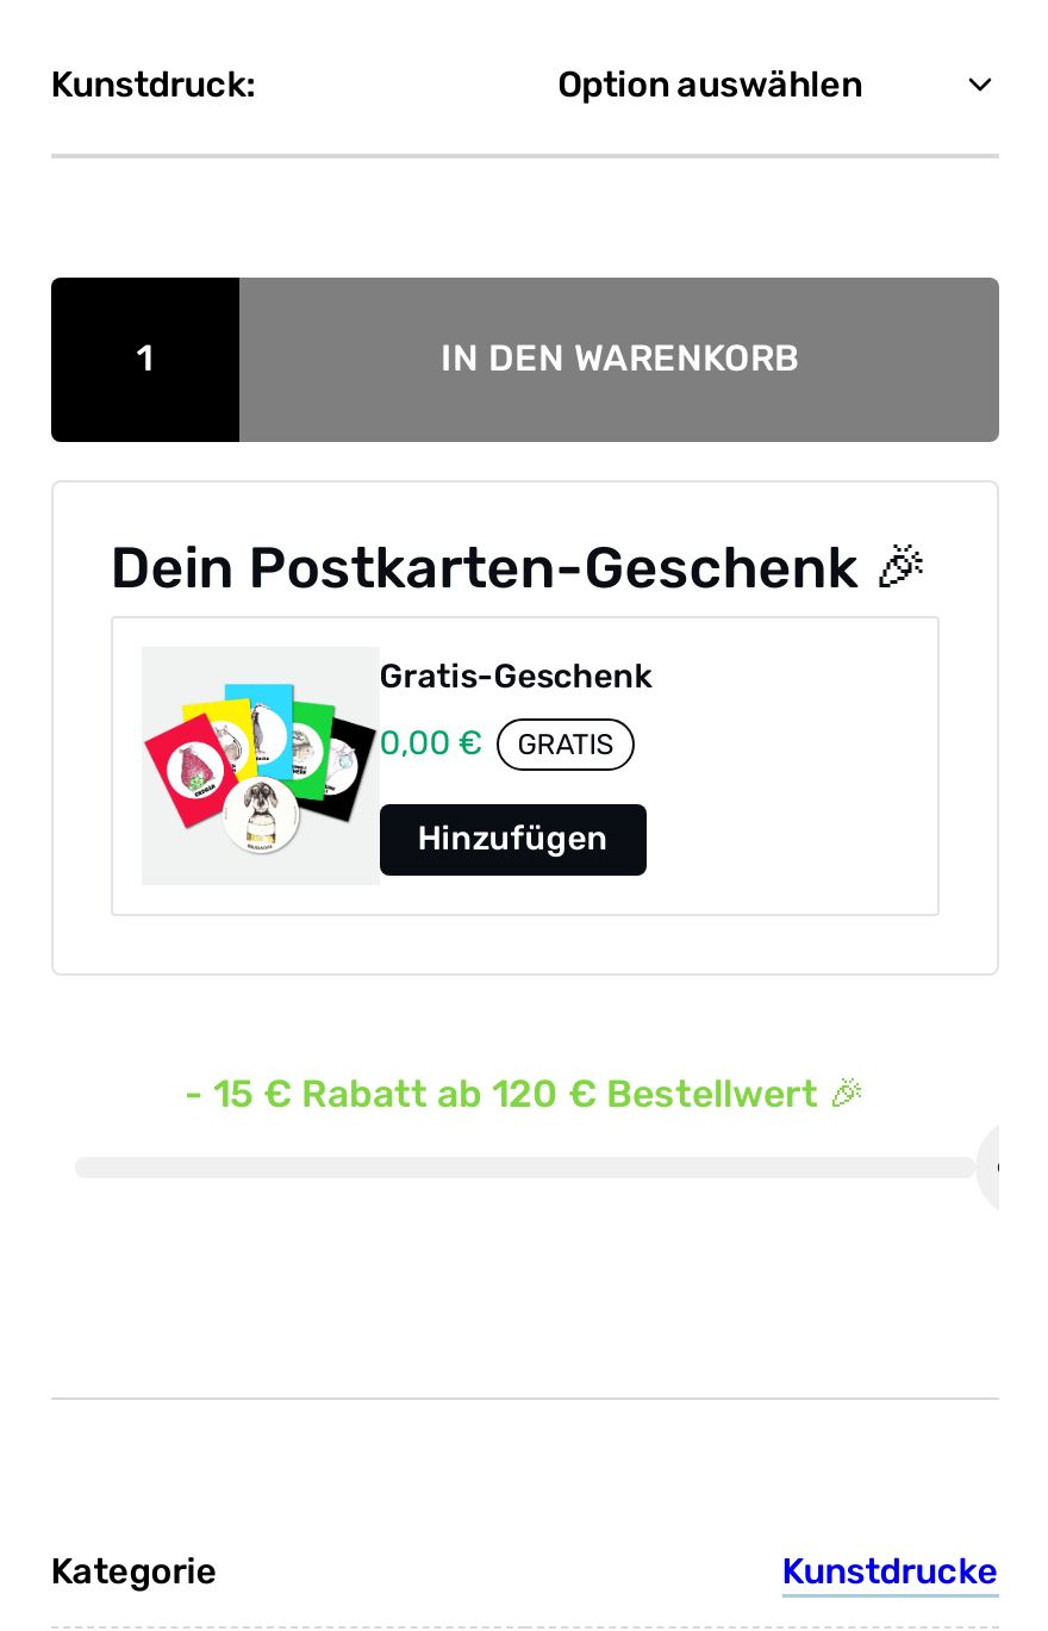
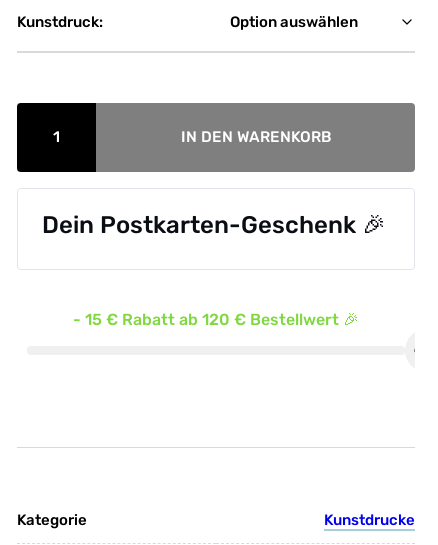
- [image]
- Gratis-Geschenk
- 0,00 €
- GRATIS
- Hinzufügen
